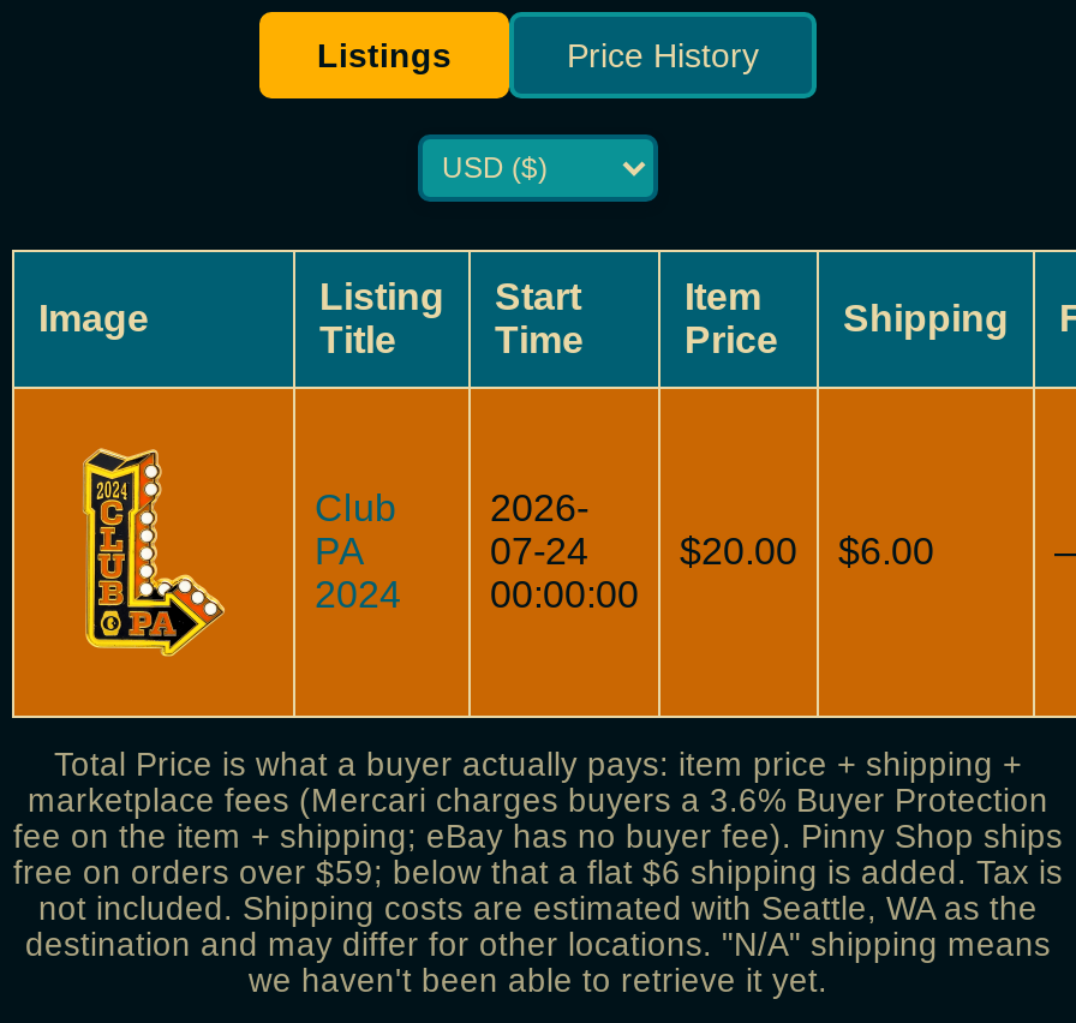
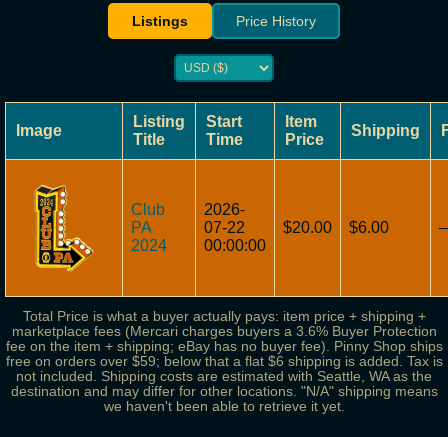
- 07-24
+ 07-22
